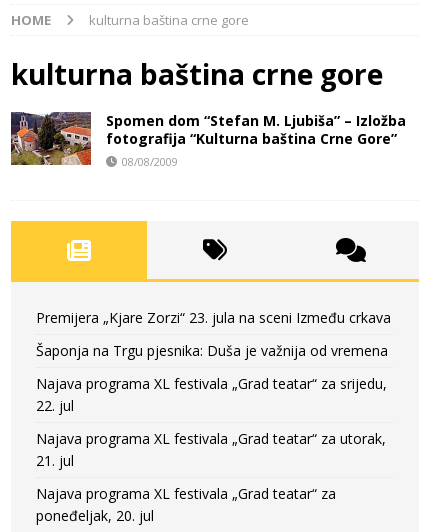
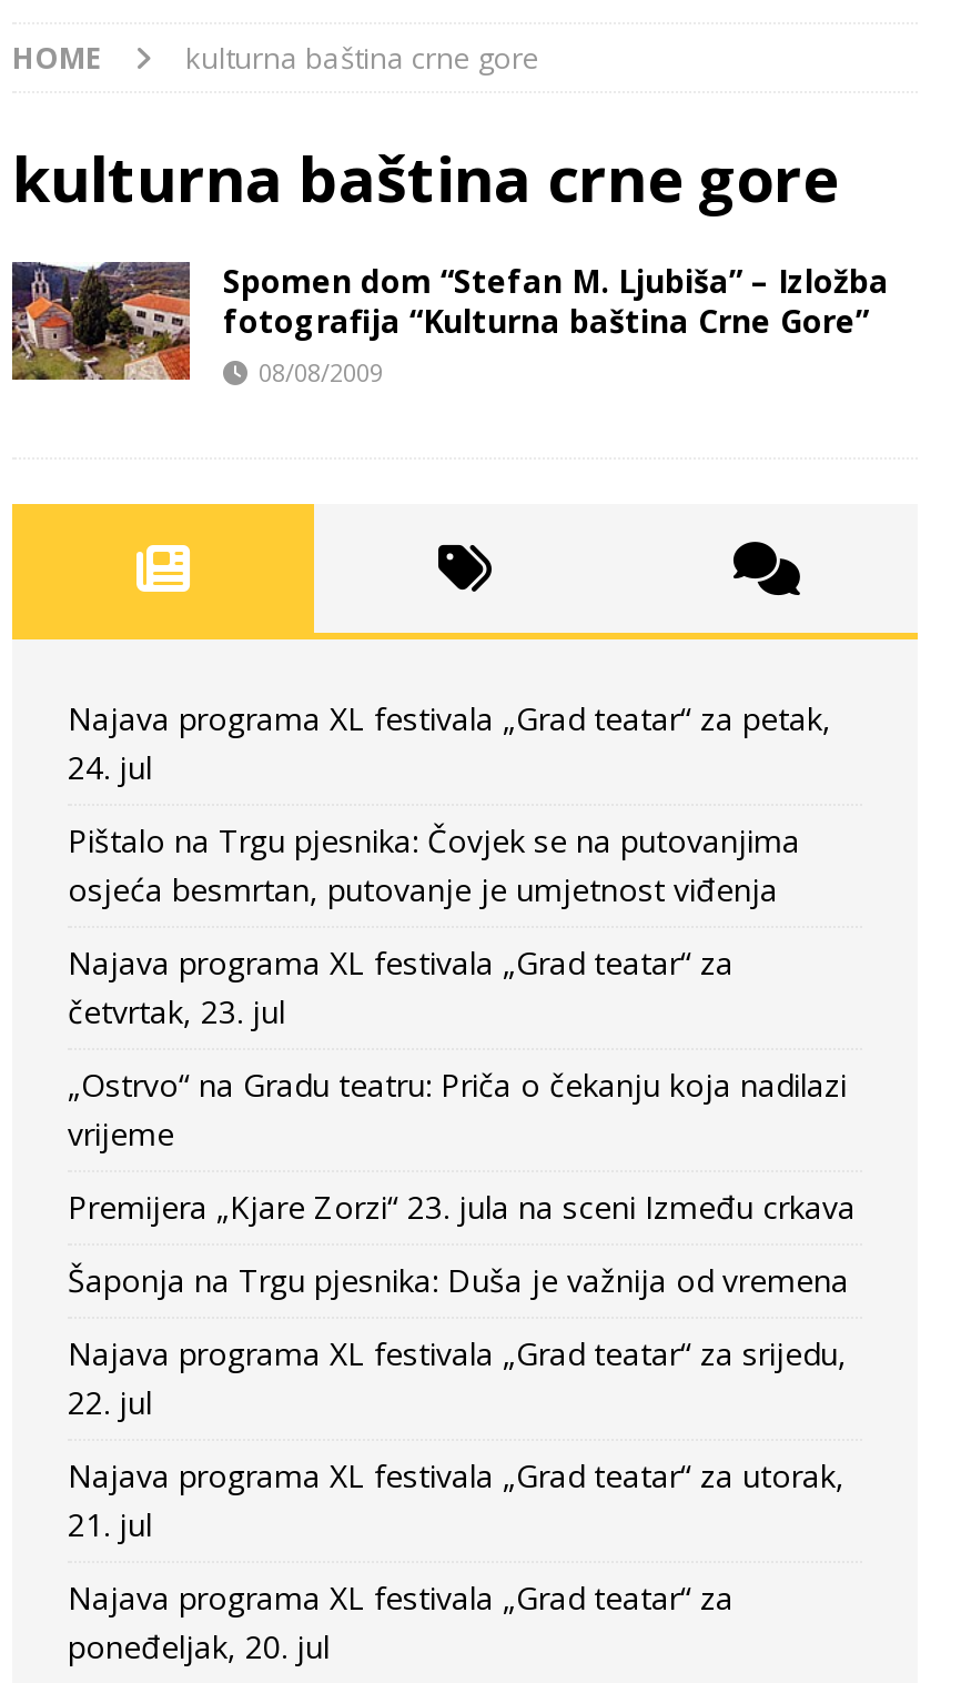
+ Najava programa XL festivala „Grad teatar“ za petak,
+ 24. jul
+ Pištalo na Trgu pjesnika: Čovjek se na putovanjima
+ osjeća besmrtan, putovanje je umjetnost viđenja
+ Najava programa XL festivala „Grad teatar“ za
+ četvrtak, 23. jul
+ „Ostrvo“ na Gradu teatru: Priča o čekanju koja nadilazi
+ vrijeme
